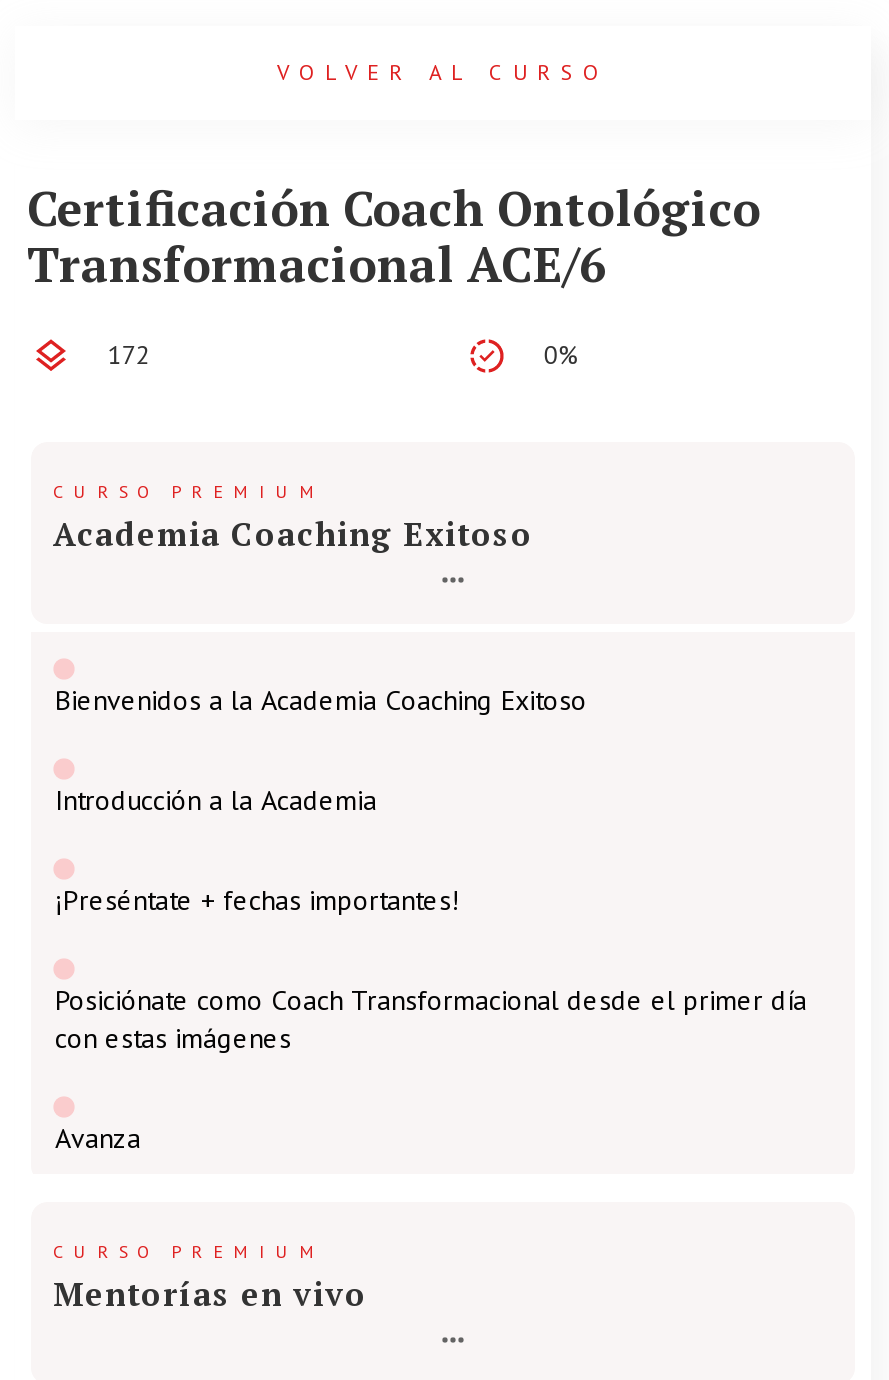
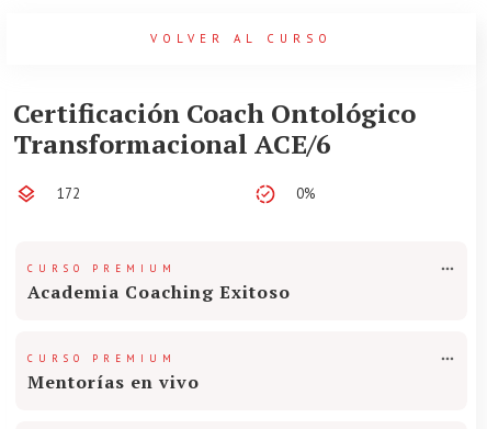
- Bienvenidos a la Academia Coaching Exitoso
- Introducción a la Academia
- ¡Preséntate + fechas importantes!
- Posiciónate como Coach Transformacional desde el primer día
- con estas imágenes
- Avanza
